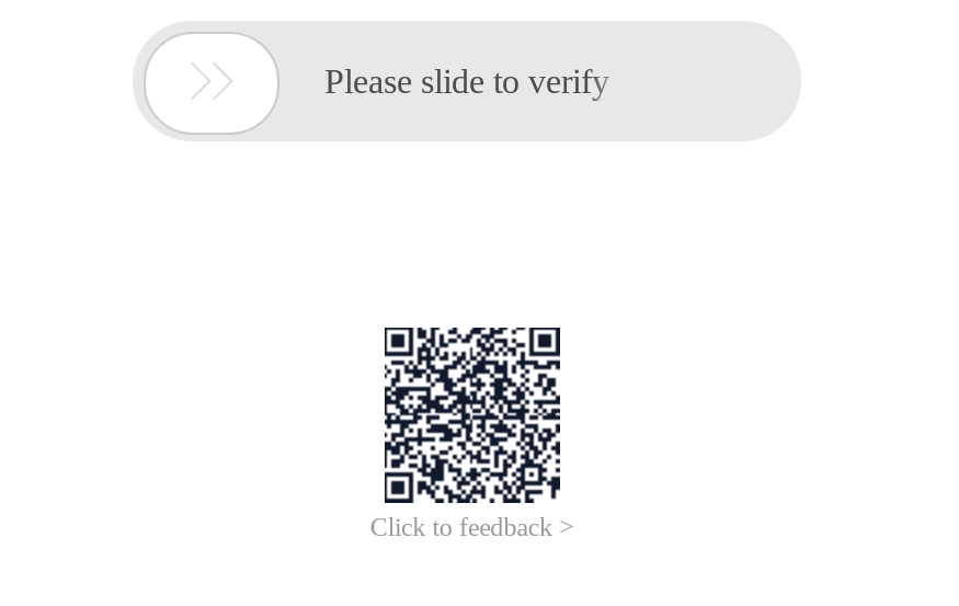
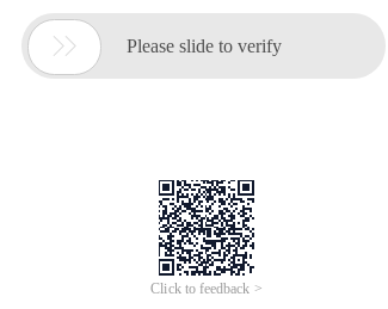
- [image]
+ [image]
